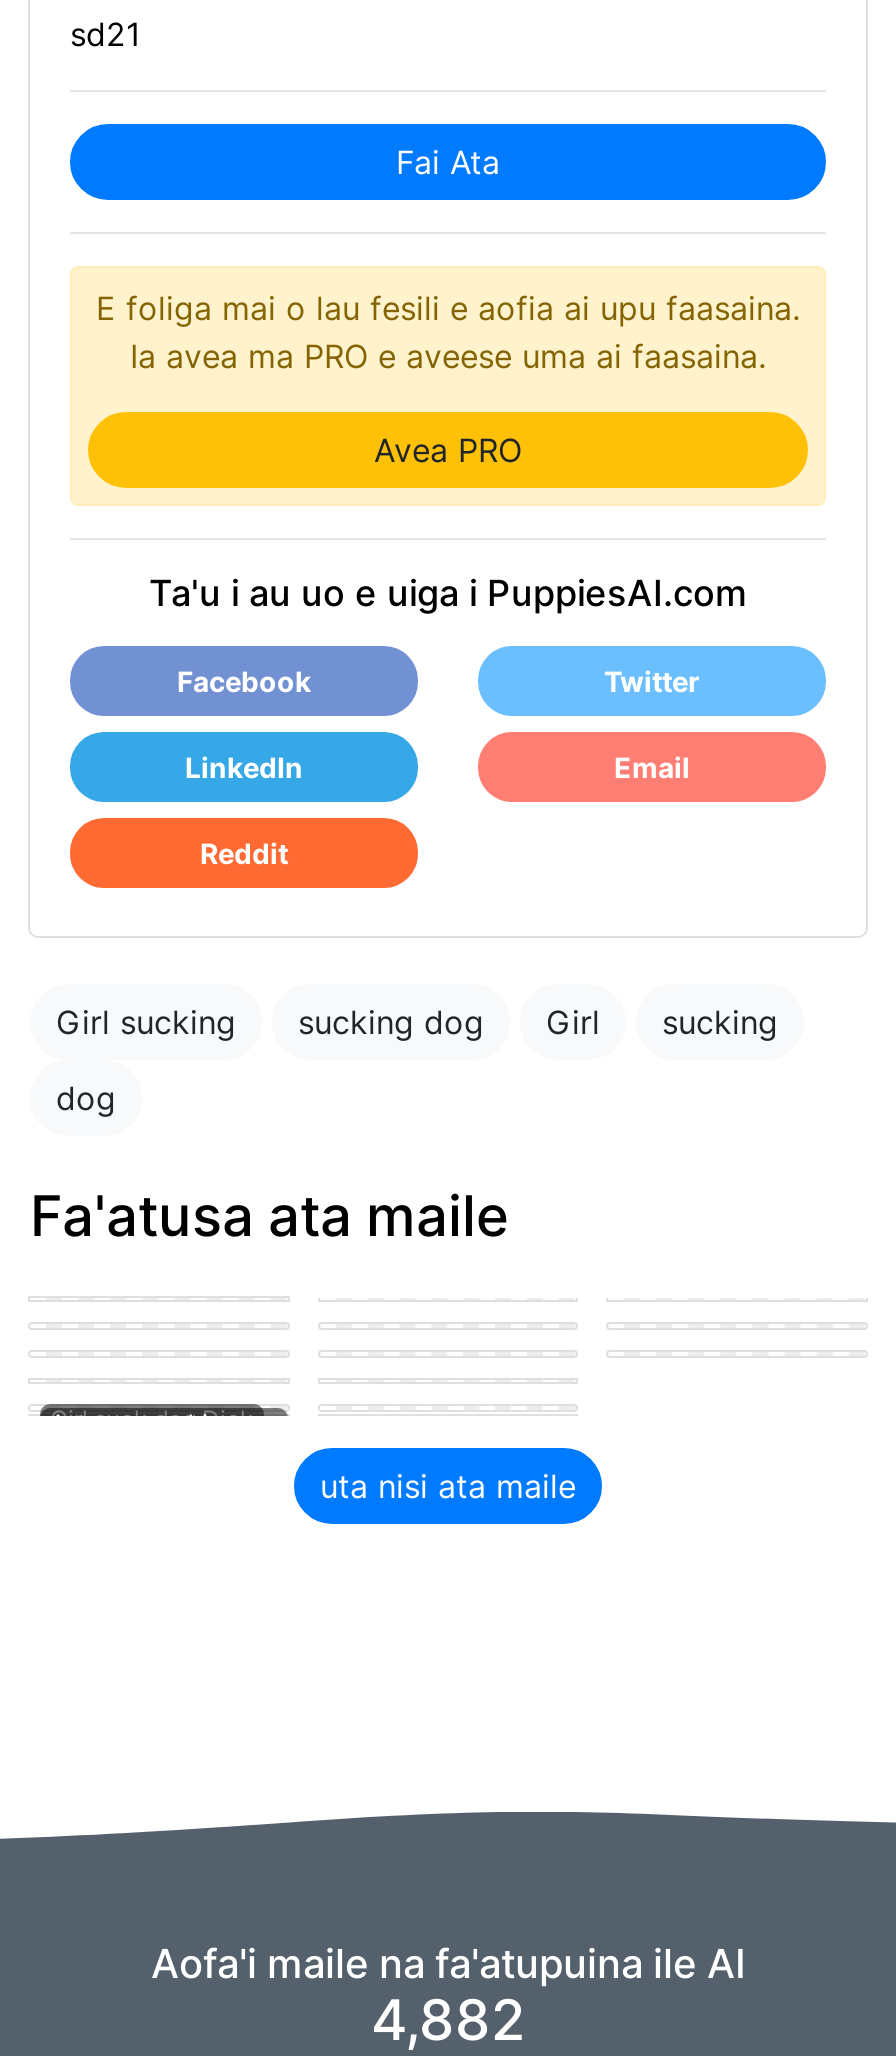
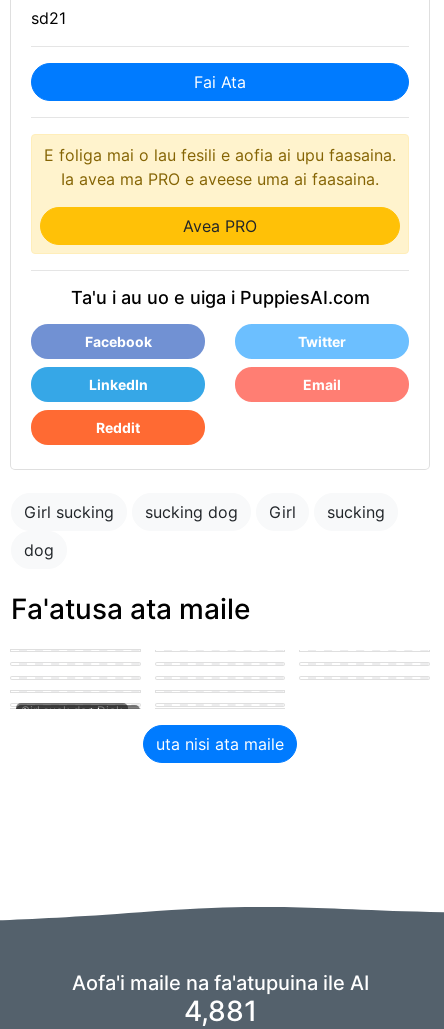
- 4,882
+ 4,881
